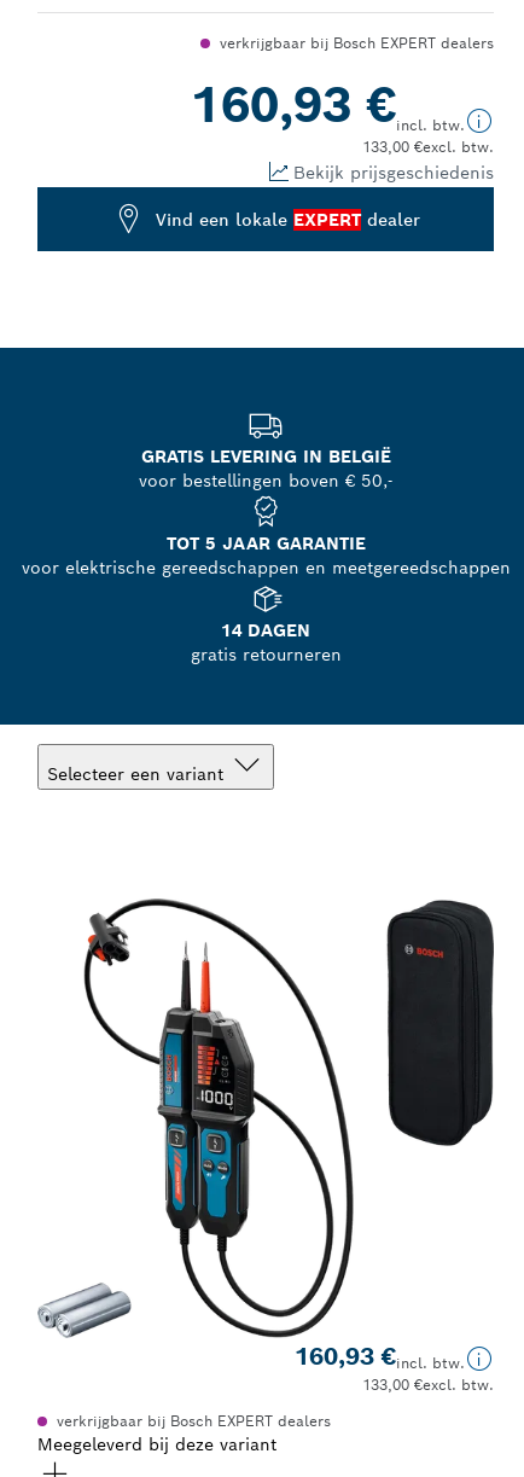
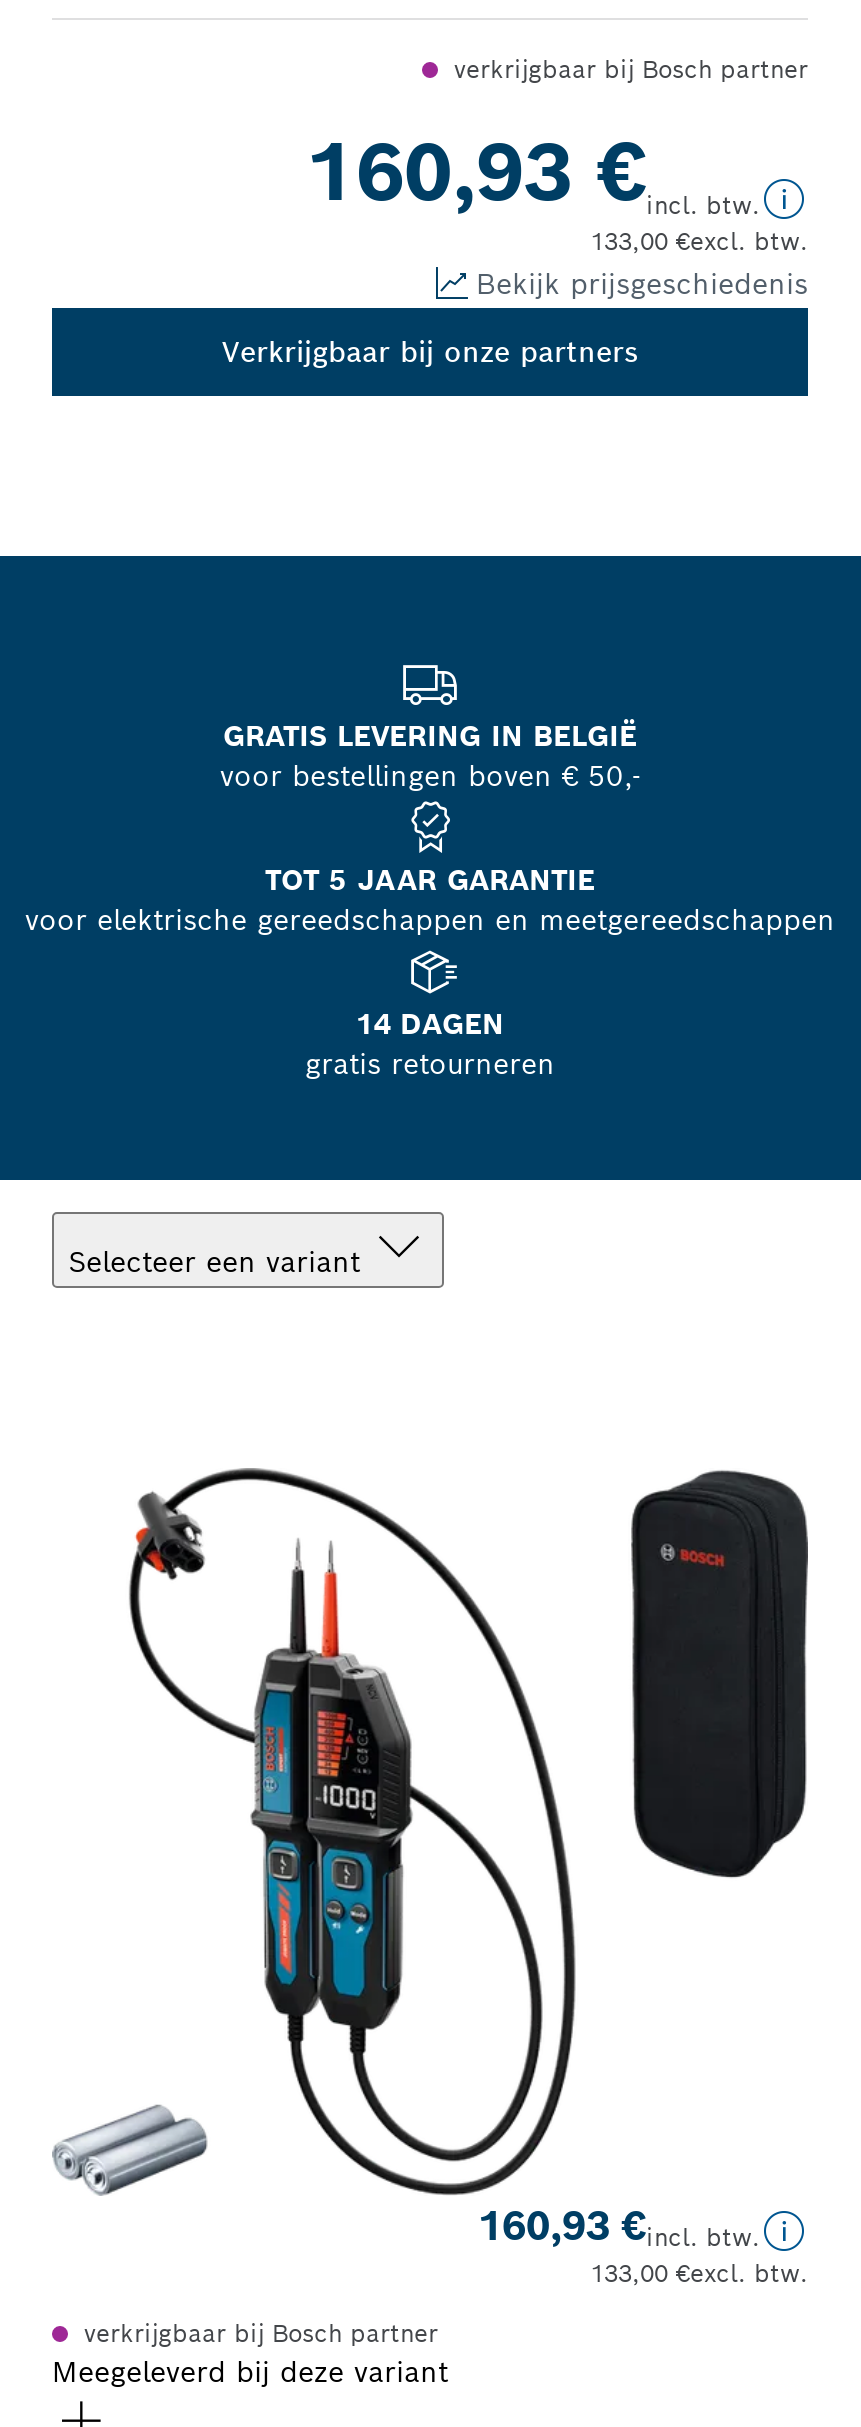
- verkrijgbaar bij Bosch EXPERT dealers
+ verkrijgbaar bij Bosch partner

- Vind een lokale EXPERT dealer
+ Verkrijgbaar bij onze partners

- verkrijgbaar bij Bosch EXPERT dealers
+ verkrijgbaar bij Bosch partner
